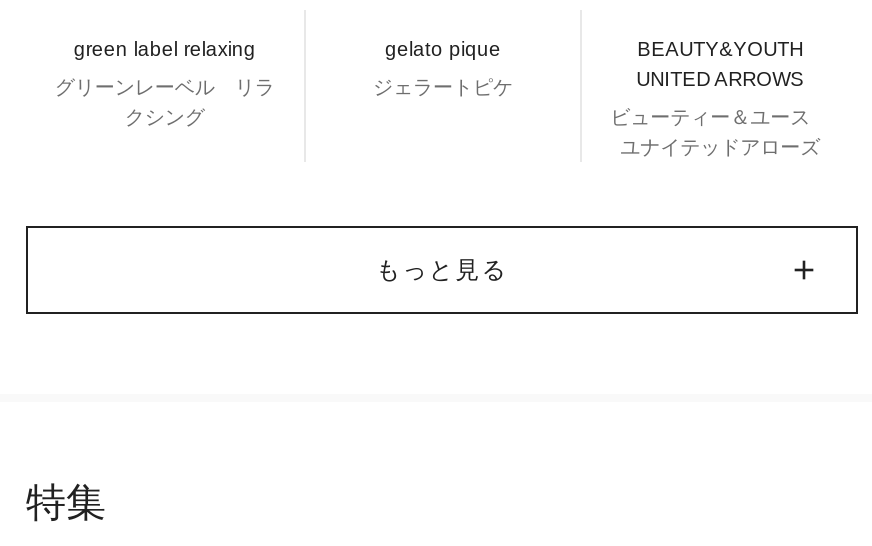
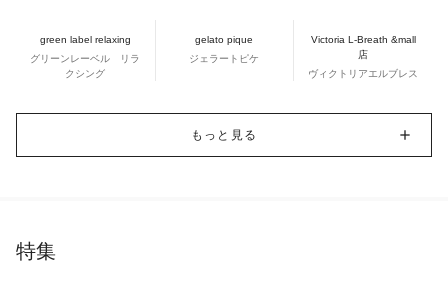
- BEAUTY&YOUTH
- UNITED ARROWS
+ Victoria L-Breath &mall
+ 店

- ビューティー＆ユース
- ユナイテッドアローズ
+ ヴィクトリアエルブレス
